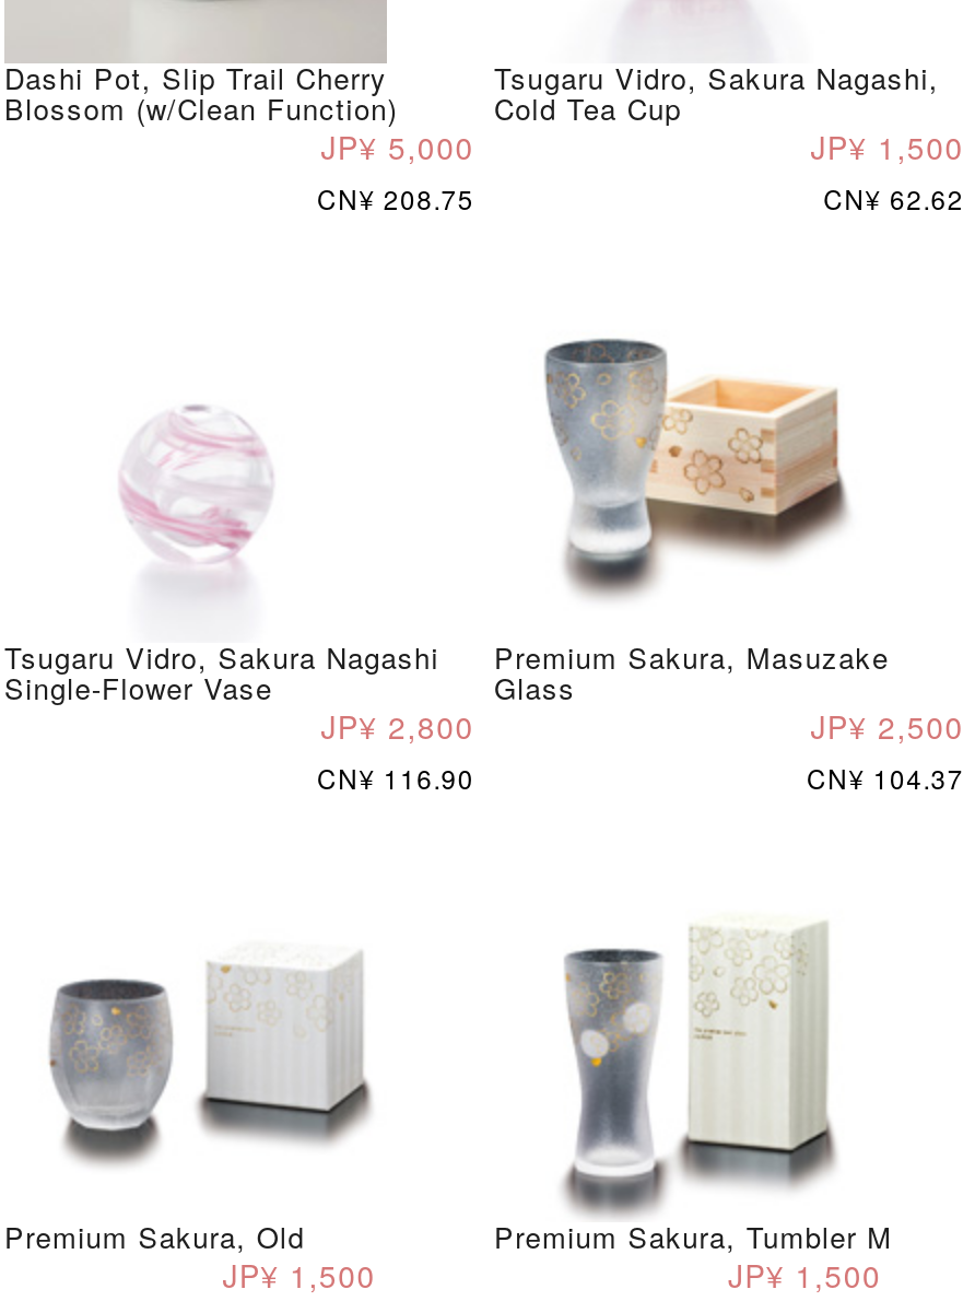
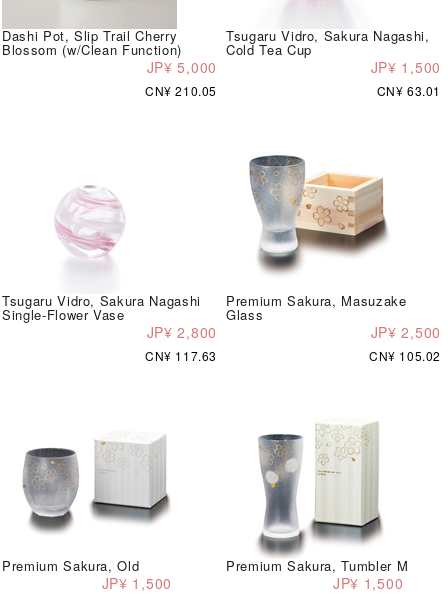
- CN¥ 208.75
+ CN¥ 210.05

- CN¥ 62.62
+ CN¥ 63.01

- CN¥ 116.90
+ CN¥ 117.63

- CN¥ 104.37
+ CN¥ 105.02
